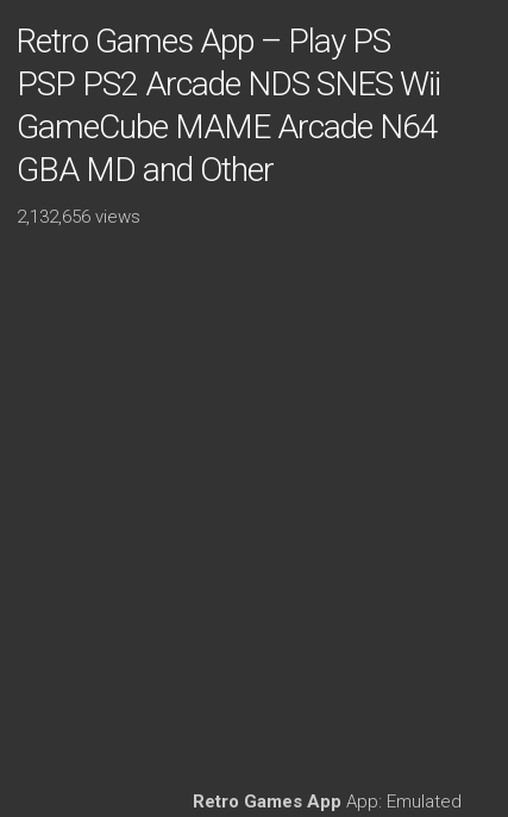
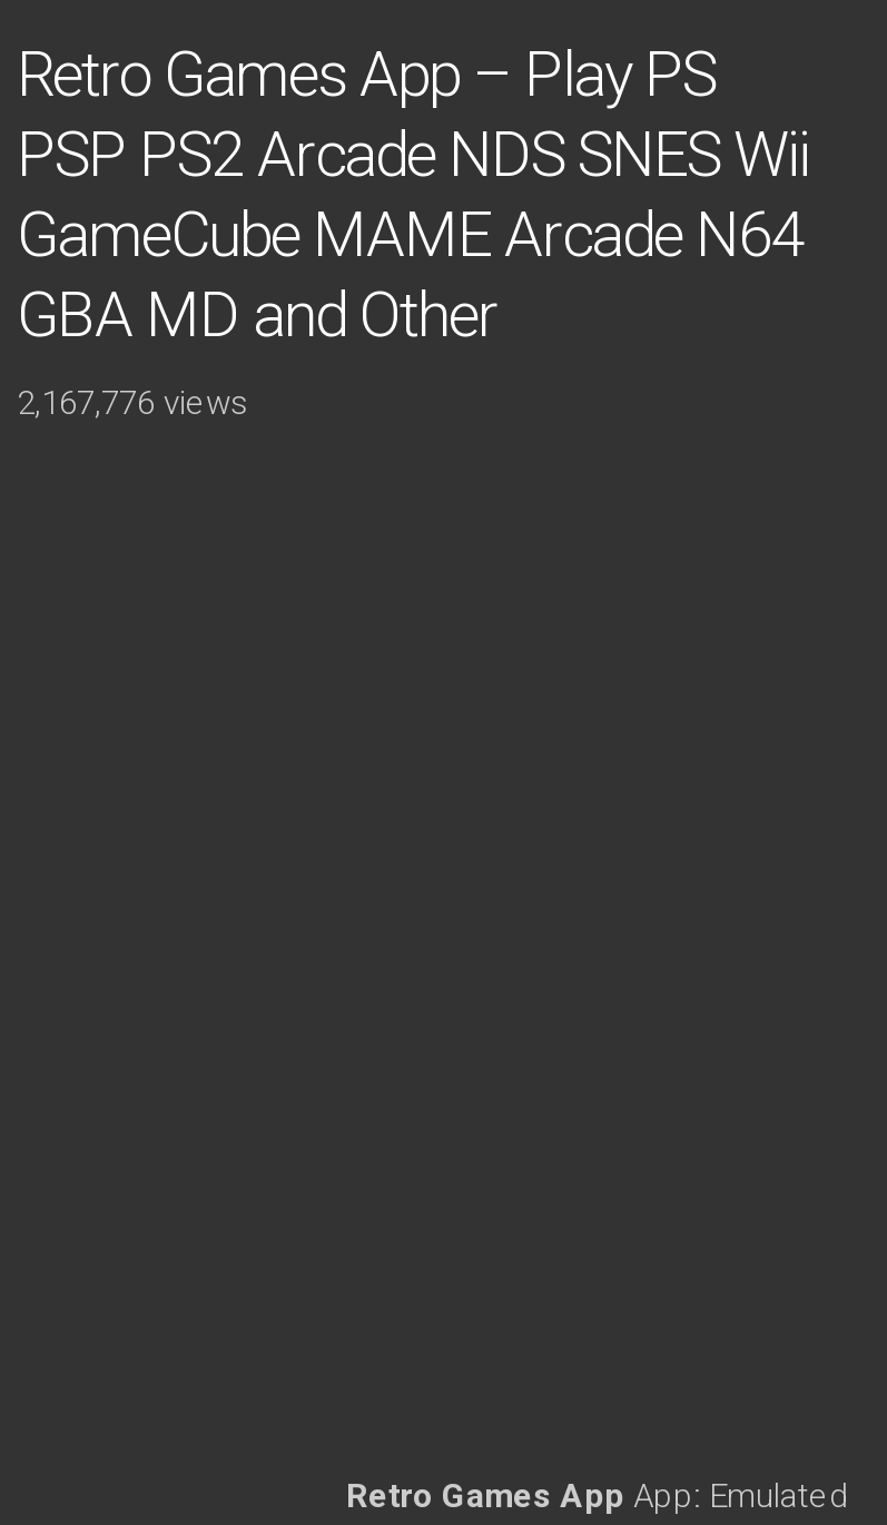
- 2,132,656 views
+ 2,167,776 views
